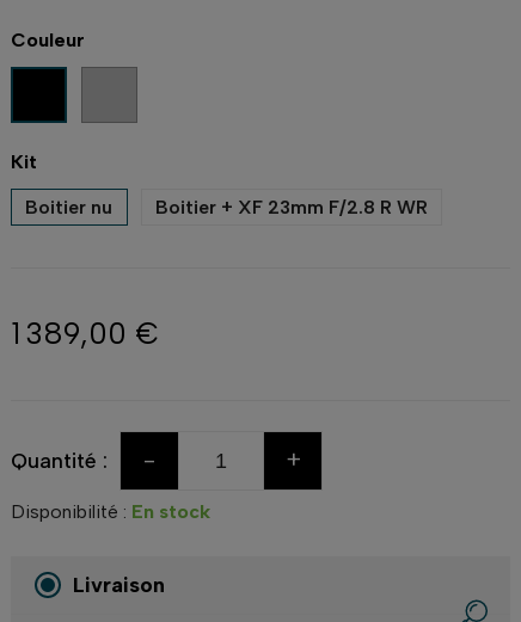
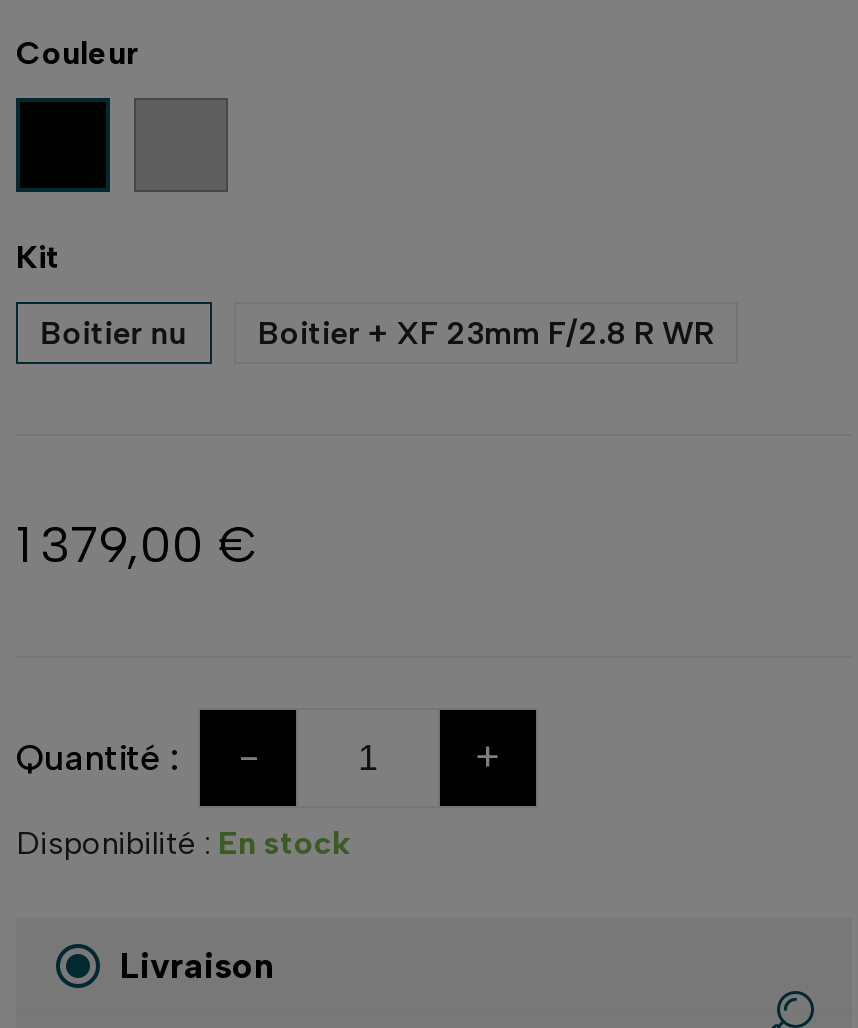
- 1 389,00 €
+ 1 379,00 €
